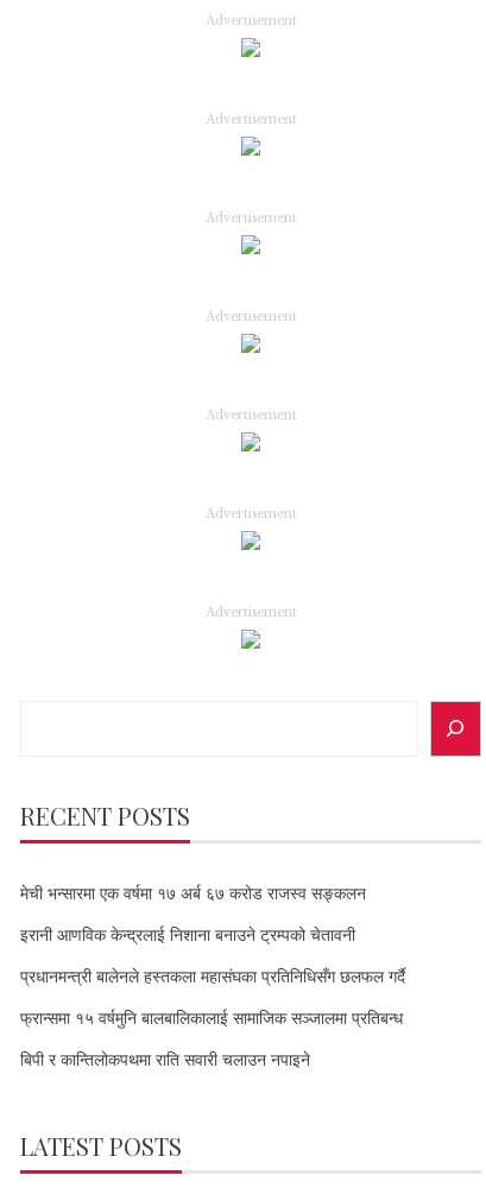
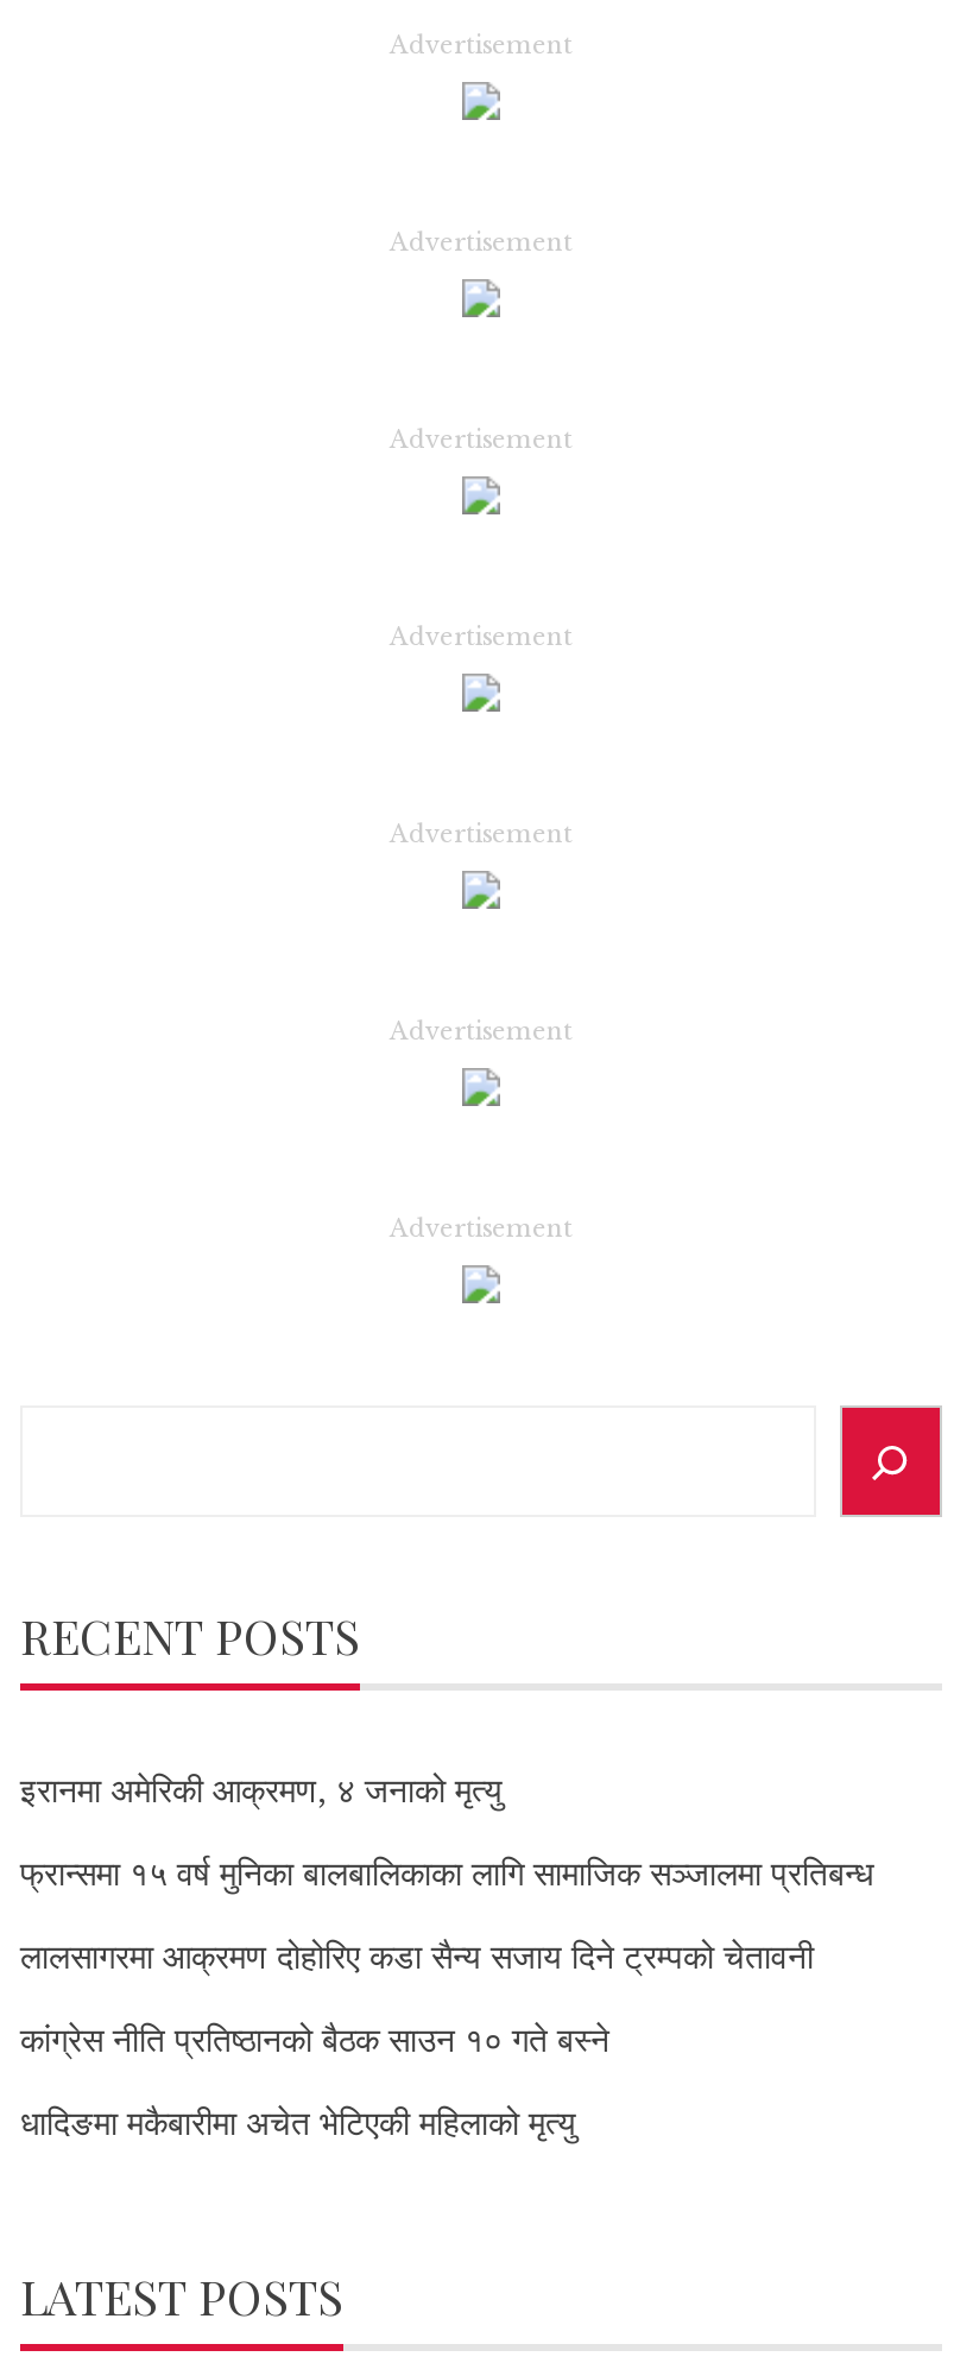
- मेची भन्सारमा एक वर्षमा १७ अर्ब ६७ करोड राजस्व सङ्कलन
+ इरानमा अमेरिकी आक्रमण, ४ जनाको मृत्यु

- इरानी आणविक केन्द्रलाई निशाना बनाउने ट्रम्पको चेतावनी
+ फ्रान्समा १५ वर्ष मुनिका बालबालिकाका लागि सामाजिक सञ्जालमा प्रतिबन्ध

- प्रधानमन्त्री बालेनले हस्तकला महासंघका प्रतिनिधिसँग छलफल गर्दै
+ लालसागरमा आक्रमण दोहोरिए कडा सैन्य सजाय दिने ट्रम्पको चेतावनी

- फ्रान्समा १५ वर्षमुनि बालबालिकालाई सामाजिक सञ्जालमा प्रतिबन्ध
+ कांग्रेस नीति प्रतिष्ठानको बैठक साउन १० गते बस्ने

- बिपी र कान्तिलोकपथमा राति सवारी चलाउन नपाइने
+ धादिङमा मकैबारीमा अचेत भेटिएकी महिलाको मृत्यु
